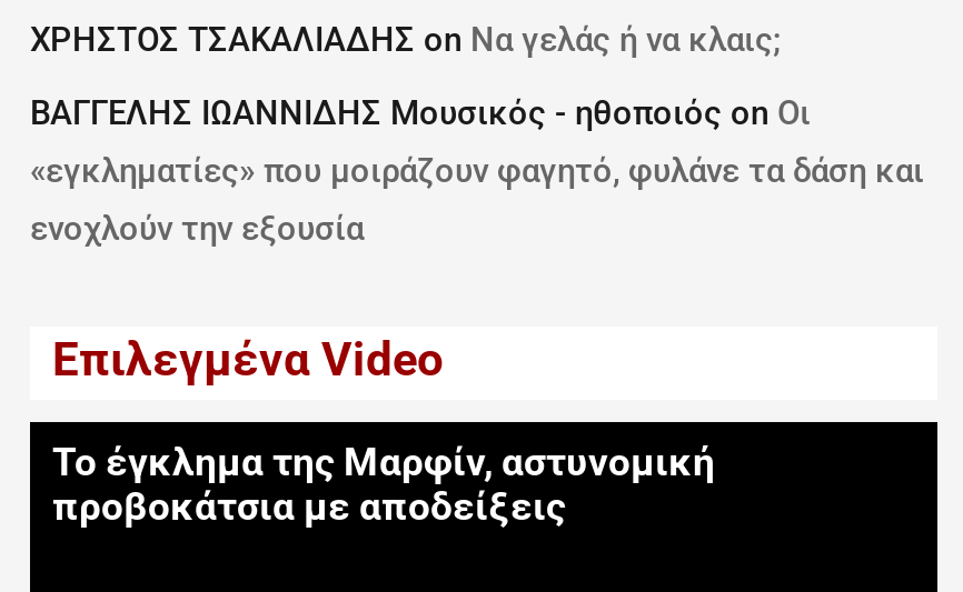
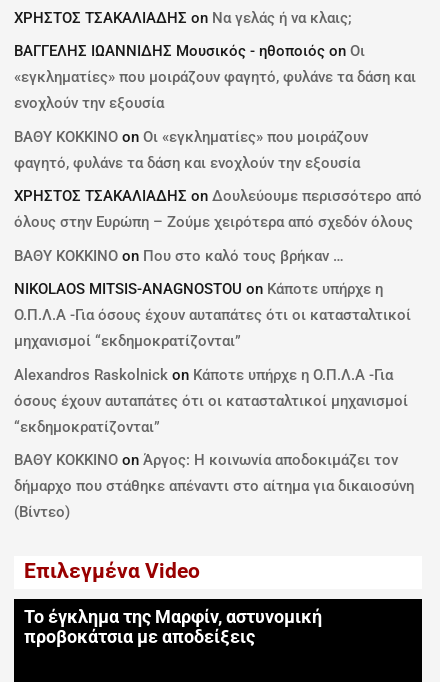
+ ΒΑΘΥ ΚΟΚΚΙΝΟ on Οι «εγκληματίες» που μοιράζουν
+ φαγητό, φυλάνε τα δάση και ενοχλούν την εξουσία
+ ΧΡΗΣΤΟΣ ΤΣΑΚΑΛΙΑΔΗΣ on Δουλεύουμε περισσότερο από
+ όλους στην Ευρώπη – Ζούμε χειρότερα από σχεδόν όλους
+ ΒΑΘΥ ΚΟΚΚΙΝΟ on Που στο καλό τους βρήκαν …
+ NIKOLAOS MITSIS-ANAGNOSTOU on Κάποτε υπήρχε η
+ Ο.Π.Λ.Α -Για όσους έχουν αυταπάτες ότι οι κατασταλτικοί
+ μηχανισμοί “εκδημοκρατίζονται”
+ Alexandros Raskolnick on Κάποτε υπήρχε η Ο.Π.Λ.Α -Για
+ όσους έχουν αυταπάτες ότι οι κατασταλτικοί μηχανισμοί
+ “εκδημοκρατίζονται”
+ ΒΑΘΥ ΚΟΚΚΙΝΟ on Άργος: Η κοινωνία αποδοκιμάζει τον
+ δήμαρχο που στάθηκε απέναντι στο αίτημα για δικαιοσύνη
+ (Βίντεο)
